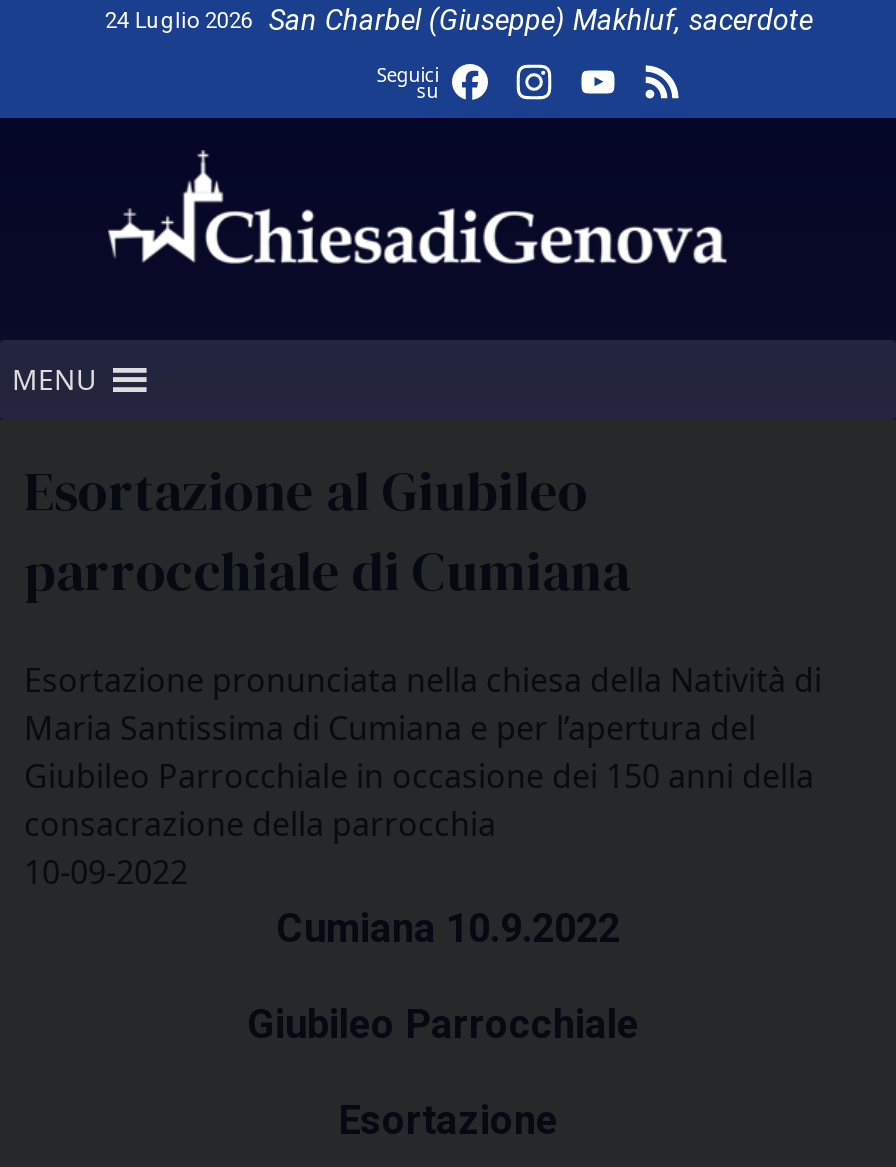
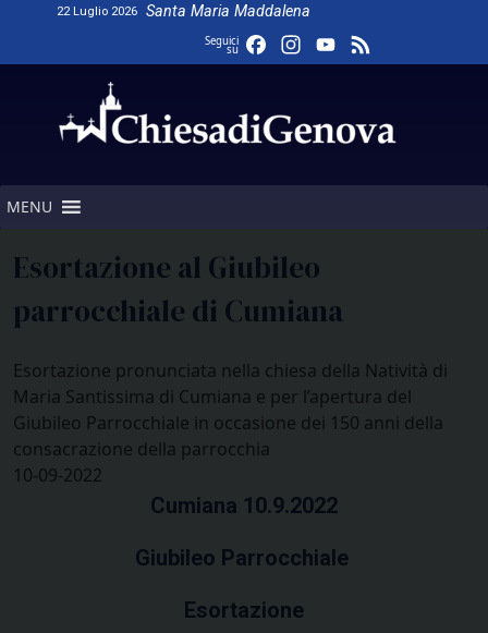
- 24 Luglio 2026
- San Charbel (Giuseppe) Makhluf, sacerdote
+ 22 Luglio 2026
+ Santa Maria Maddalena
